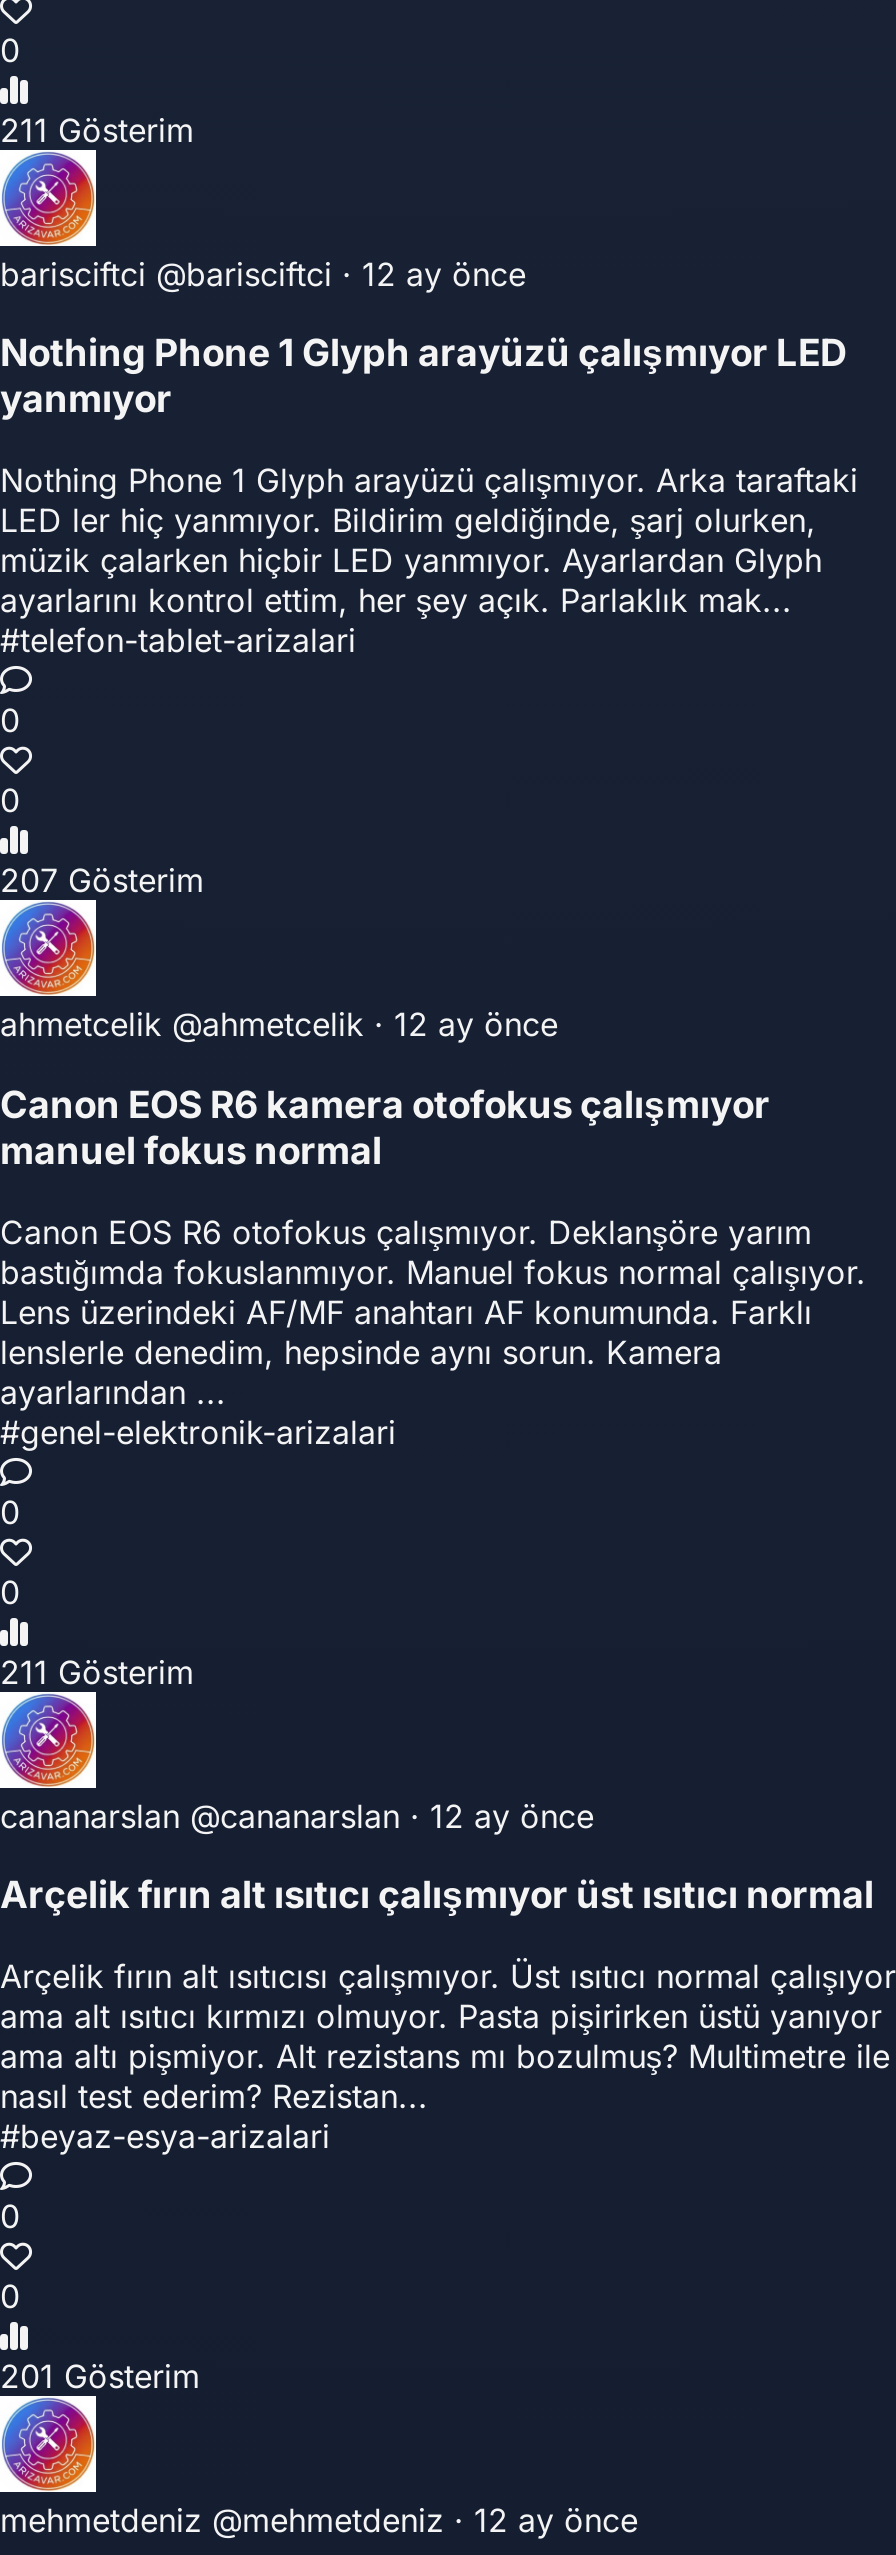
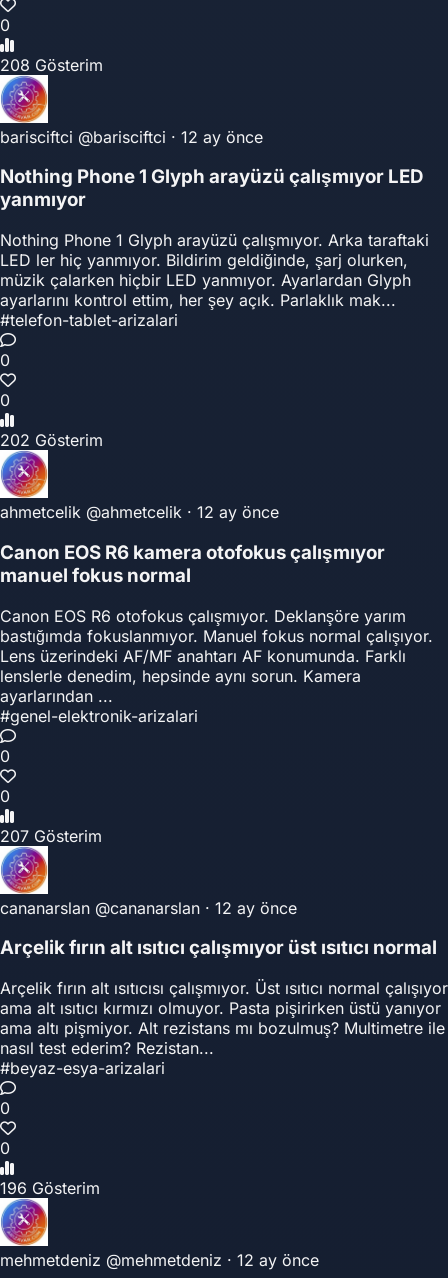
- 211 Gösterim
+ 208 Gösterim

- 207 Gösterim
+ 202 Gösterim

- 211 Gösterim
+ 207 Gösterim

- 201 Gösterim
+ 196 Gösterim
